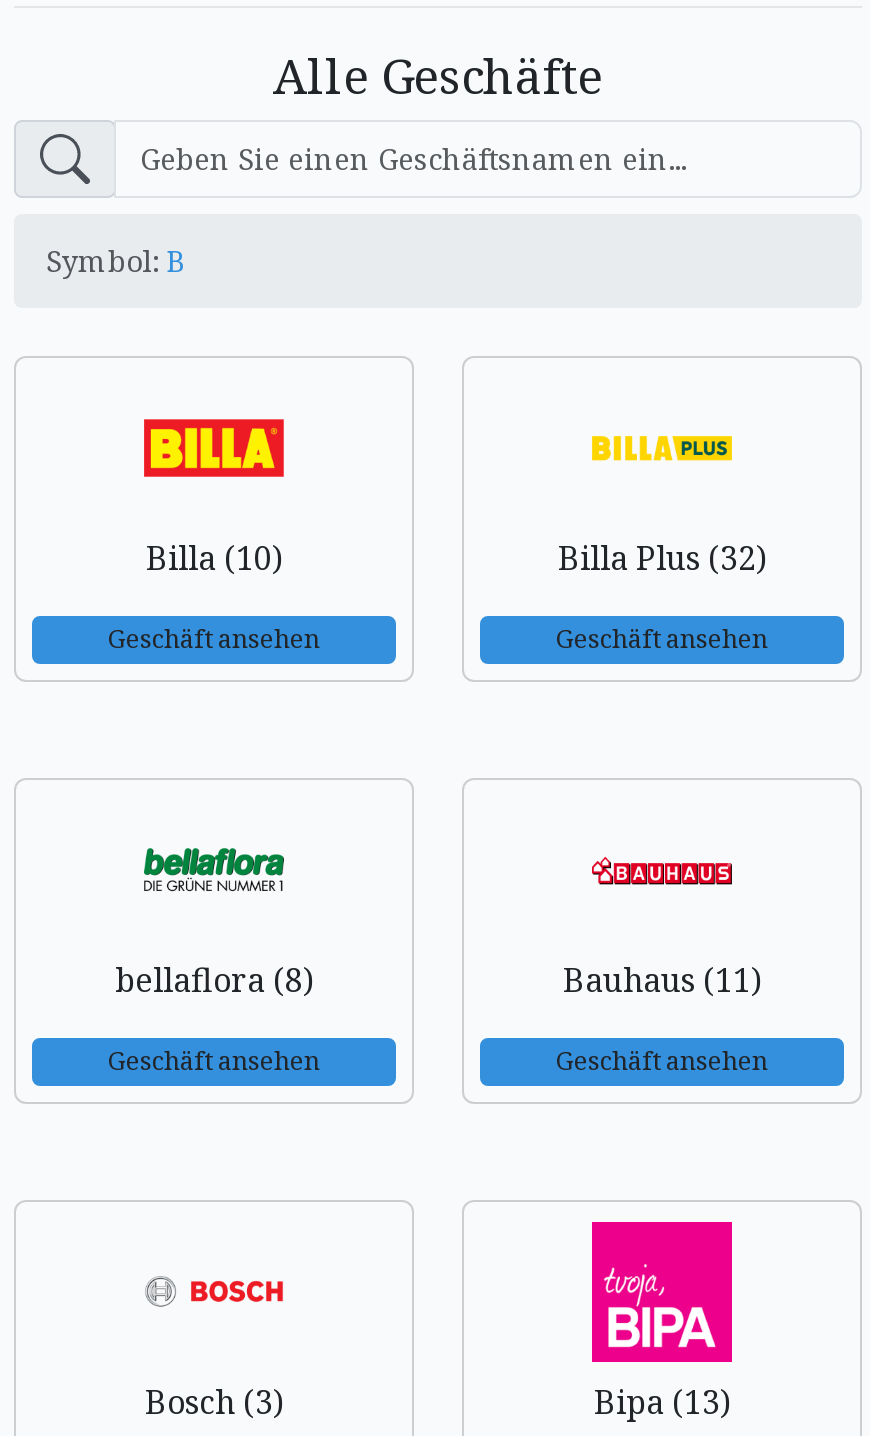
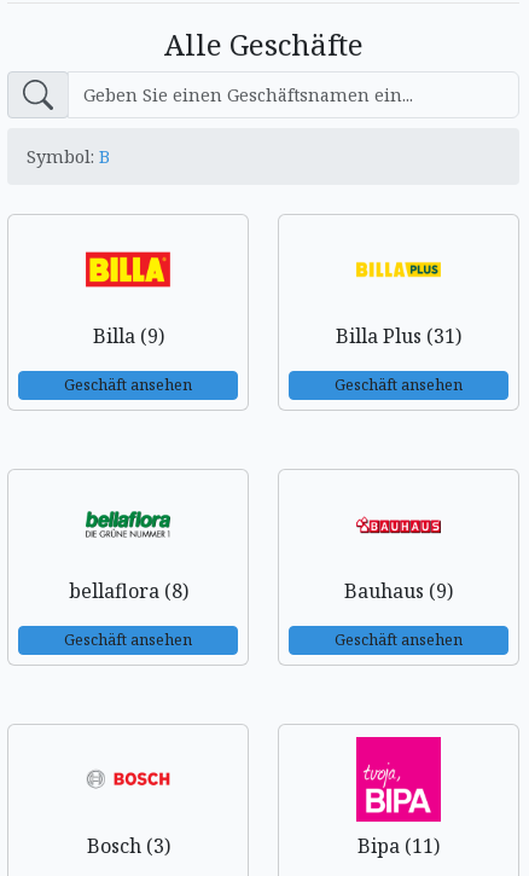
- Billa (10)
+ Billa (9)

- Billa Plus (32)
+ Billa Plus (31)

- Bauhaus (11)
+ Bauhaus (9)

- Bipa (13)
+ Bipa (11)
